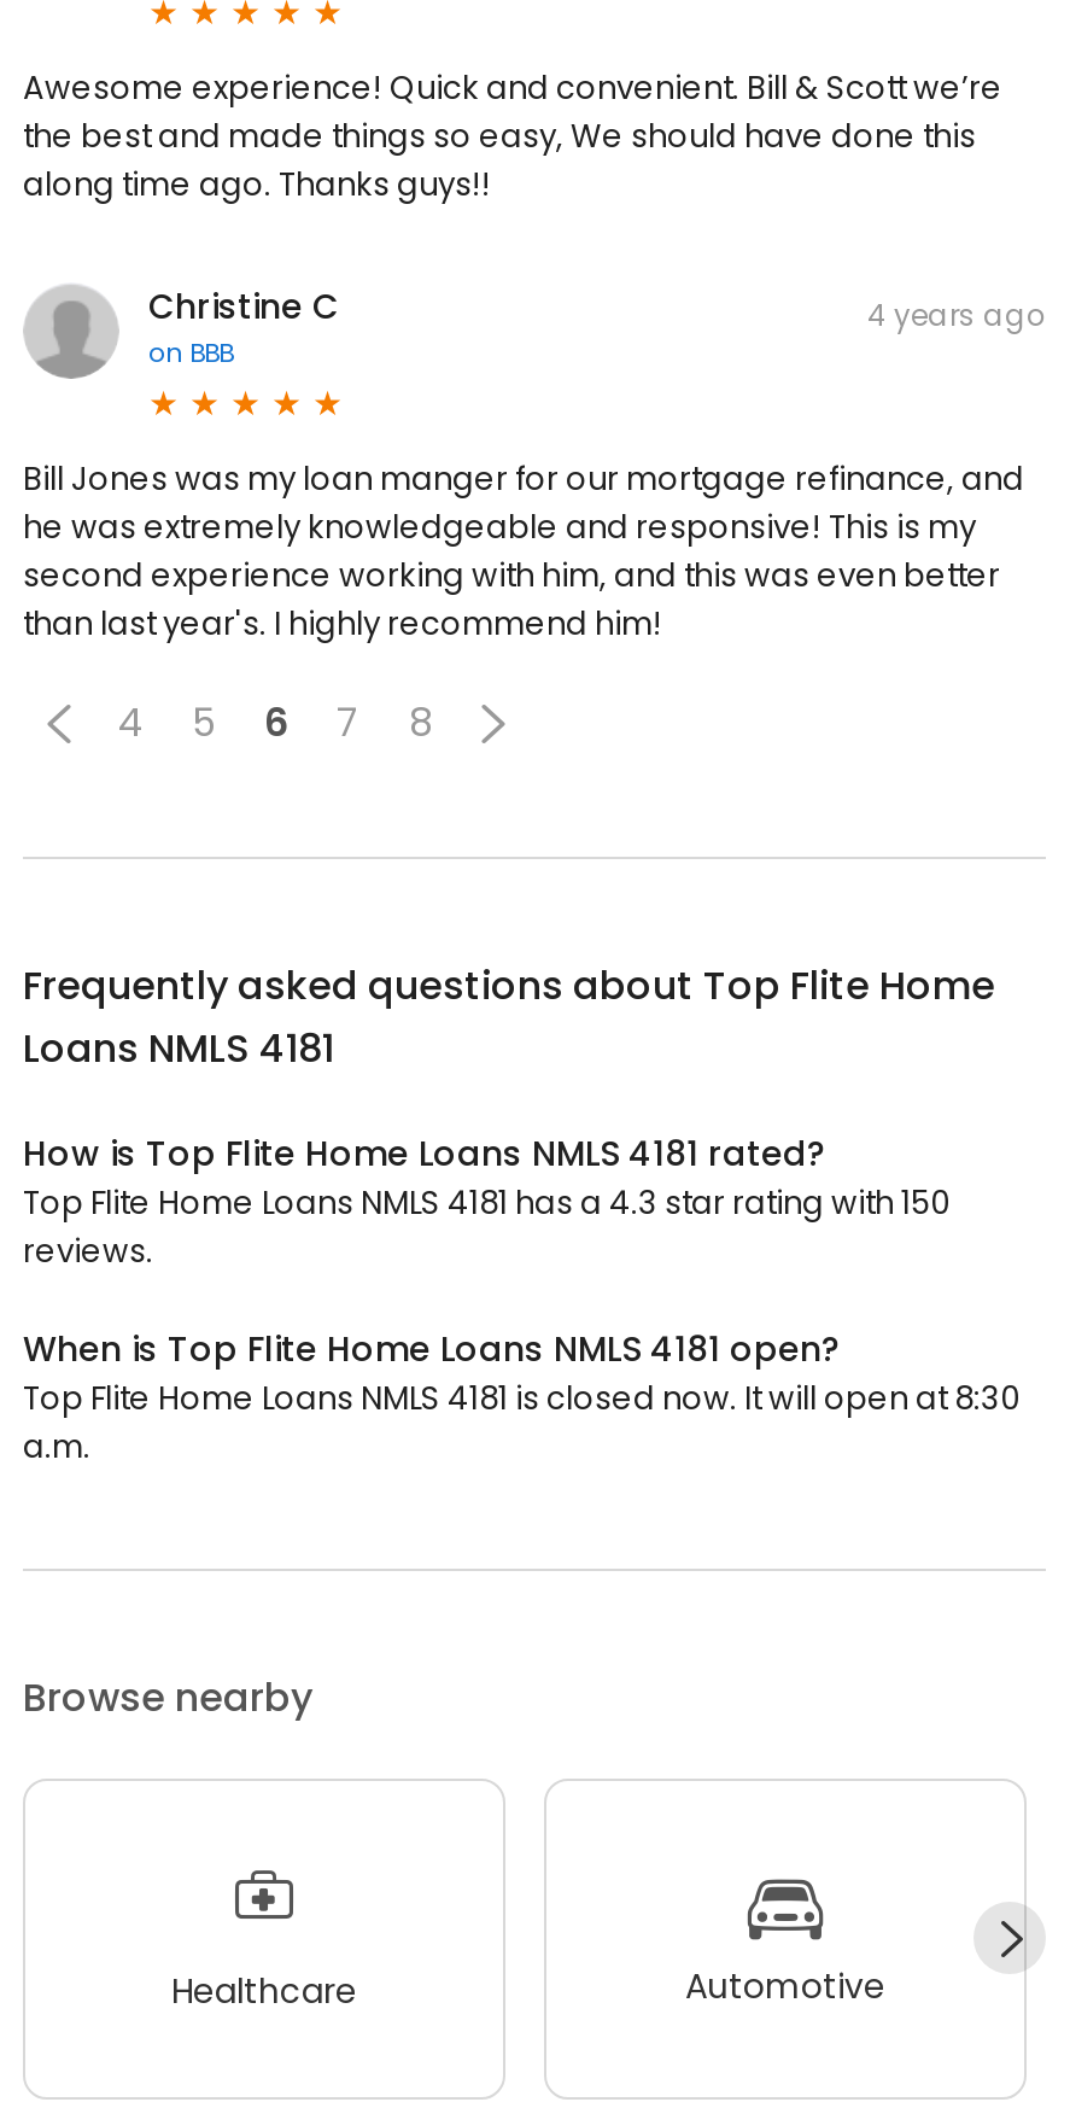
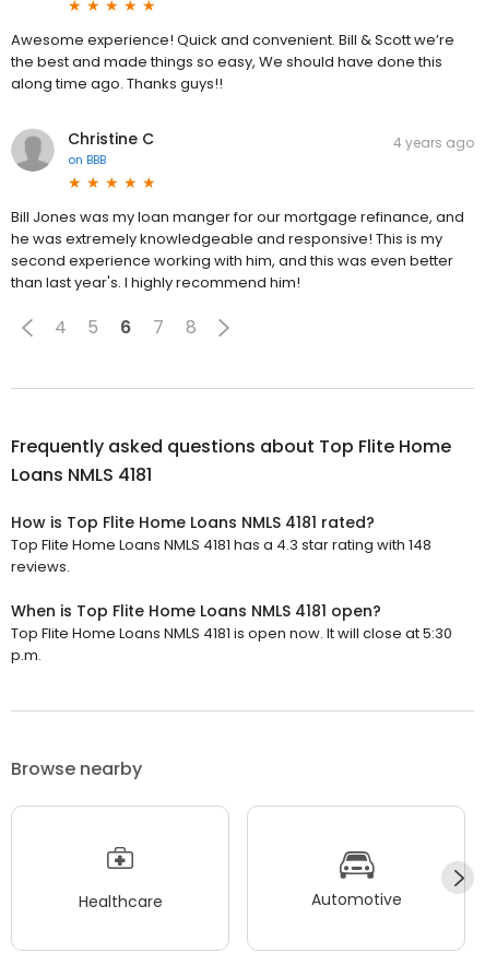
- Top Flite Home Loans NMLS 4181 has a 4.3 star rating with 150
+ Top Flite Home Loans NMLS 4181 has a 4.3 star rating with 148

- Top Flite Home Loans NMLS 4181 is closed now. It will open at 8:30
- a.m.
+ Top Flite Home Loans NMLS 4181 is open now. It will close at 5:30
+ p.m.
